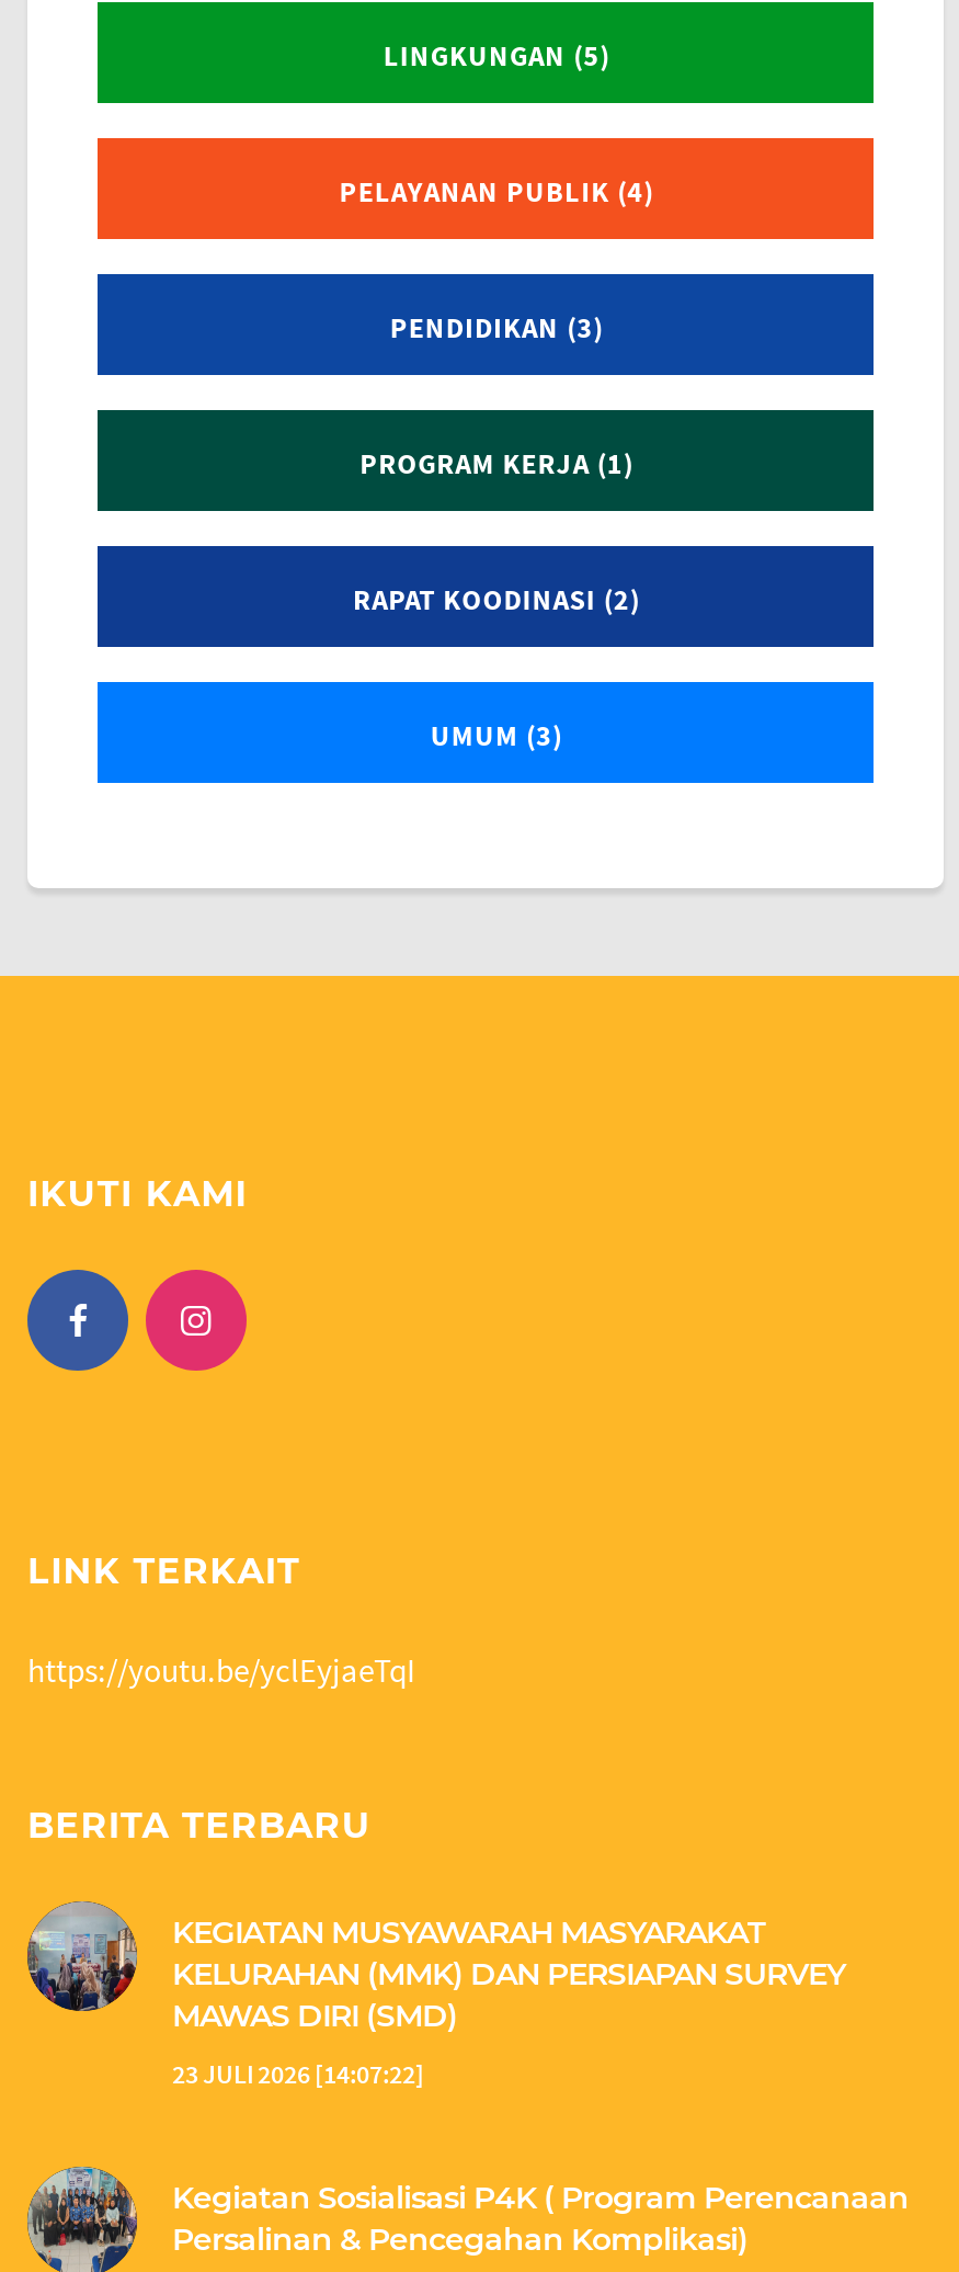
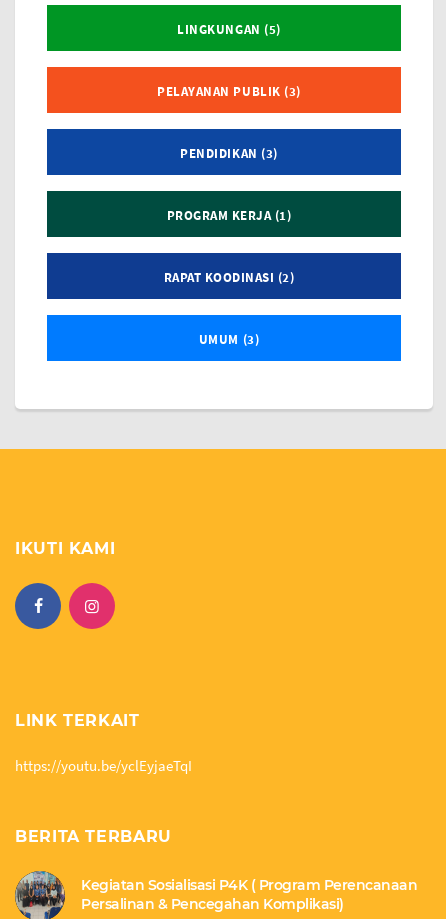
- PELAYANAN PUBLIK (4)
+ PELAYANAN PUBLIK (3)

- [image]
- KEGIATAN MUSYAWARAH MASYARAKAT
- KELURAHAN (MMK) DAN PERSIAPAN SURVEY
- MAWAS DIRI (SMD)
- 23 JULI 2026 [14:07:22]
